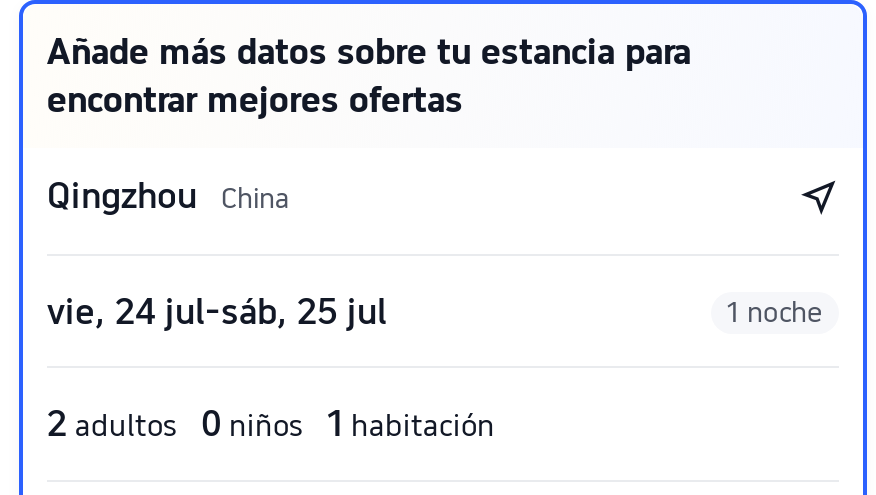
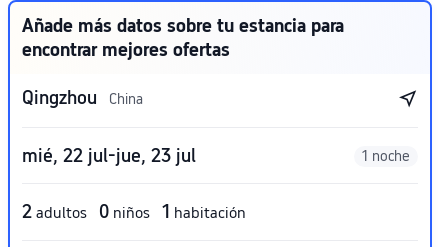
- vie, 24 jul-sáb, 25 jul
+ mié, 22 jul-jue, 23 jul
